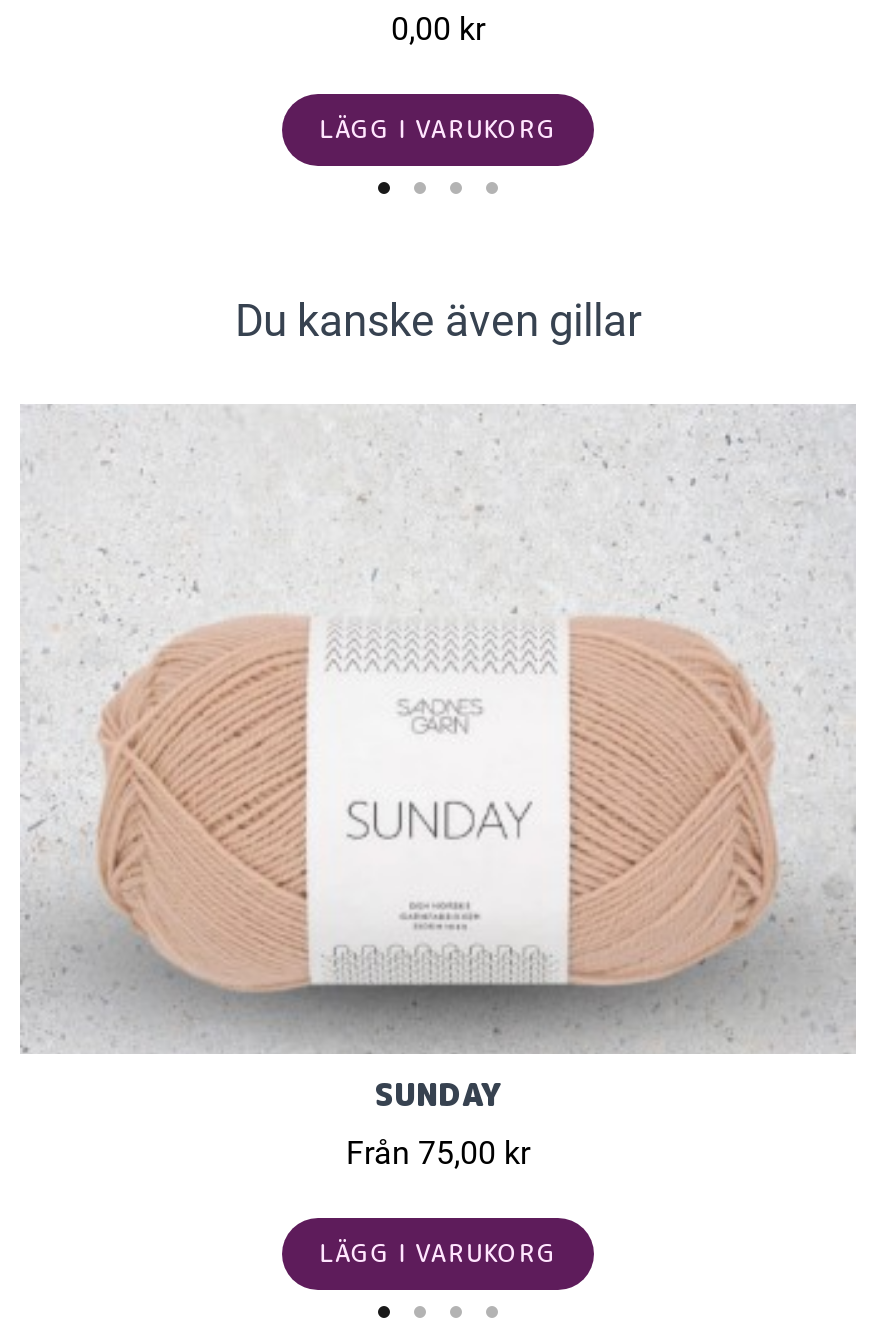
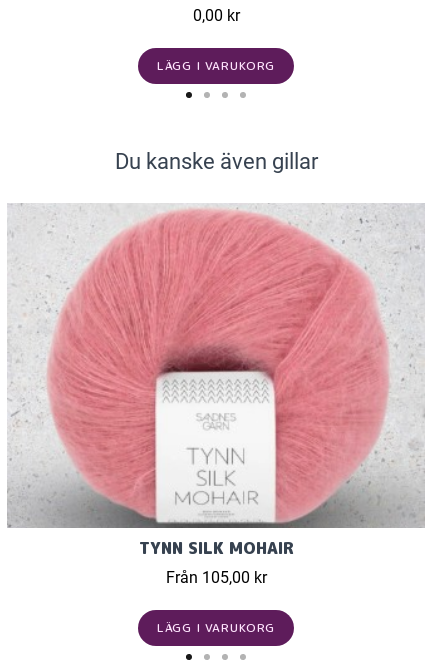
- [image]
- SUNDAY
- Från 75,00 kr
+ [image]
+ TYNN SILK MOHAIR
+ Från 105,00 kr
